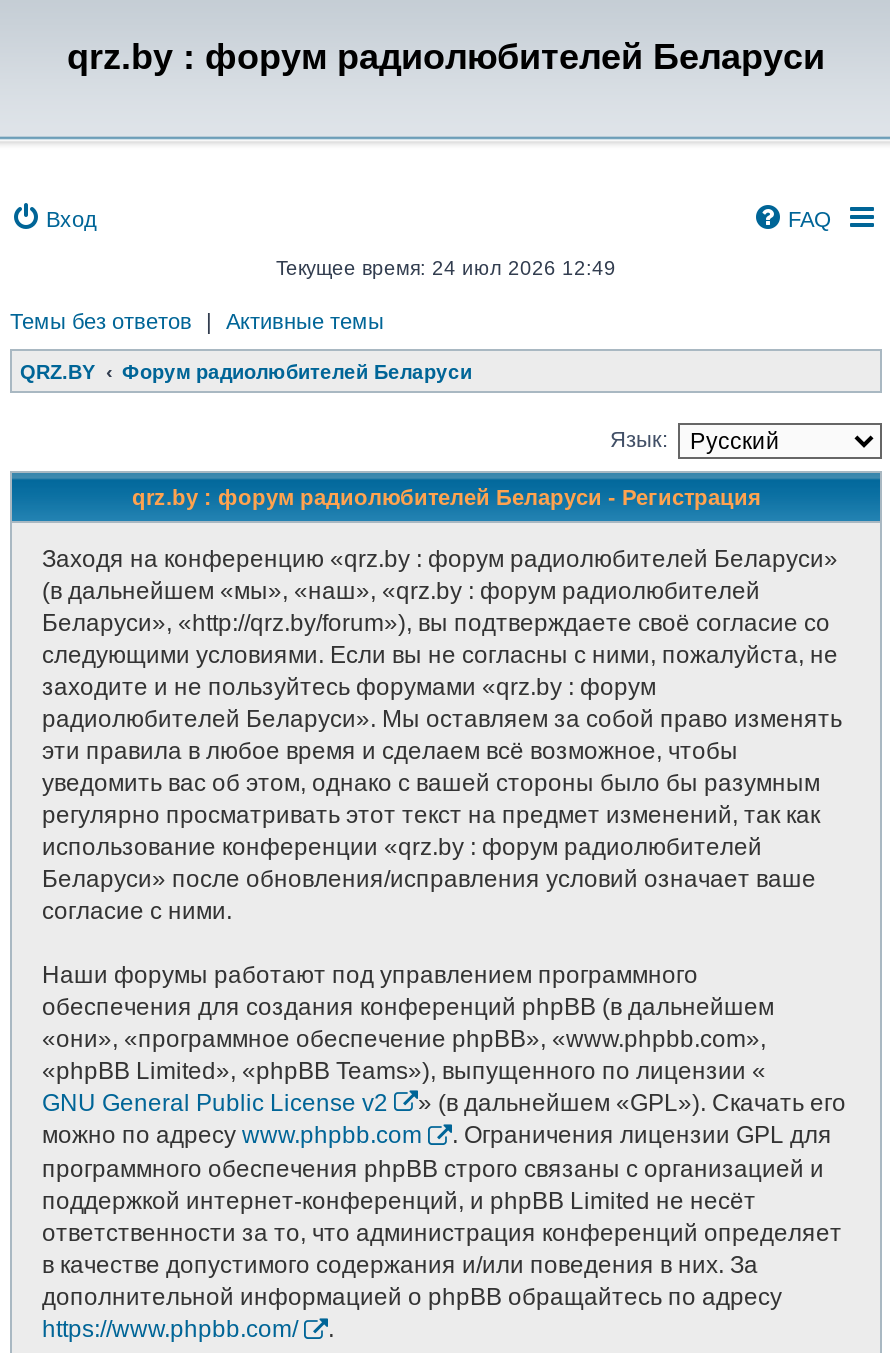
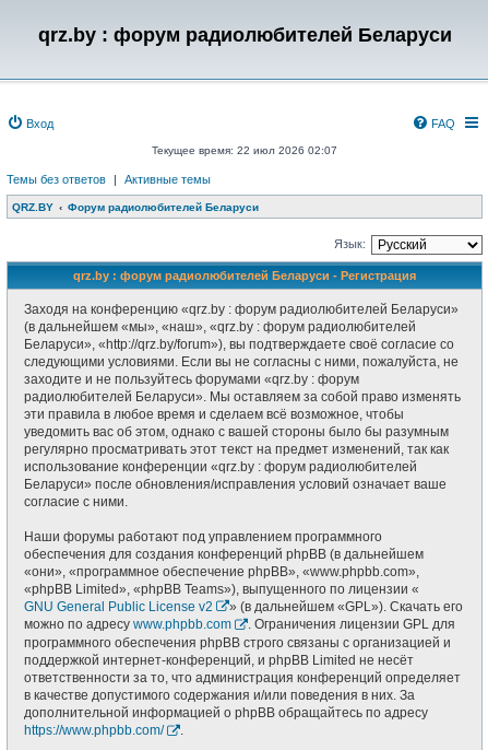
- Текущее время: 24 июл 2026 12:49
+ Текущее время: 22 июл 2026 02:07
